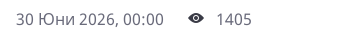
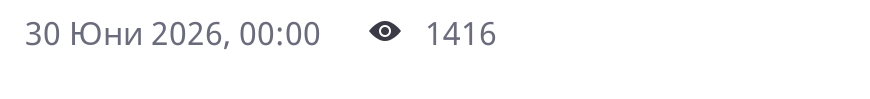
- 1405
+ 1416
